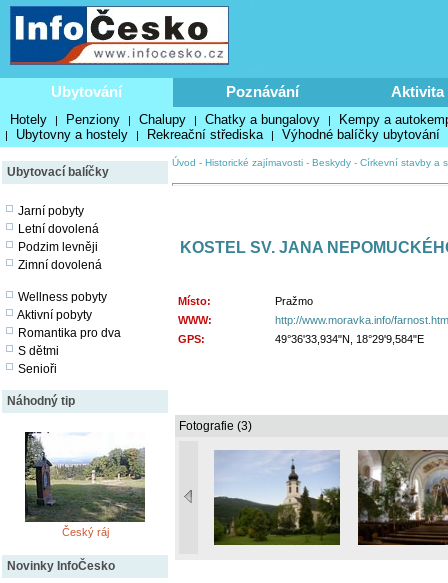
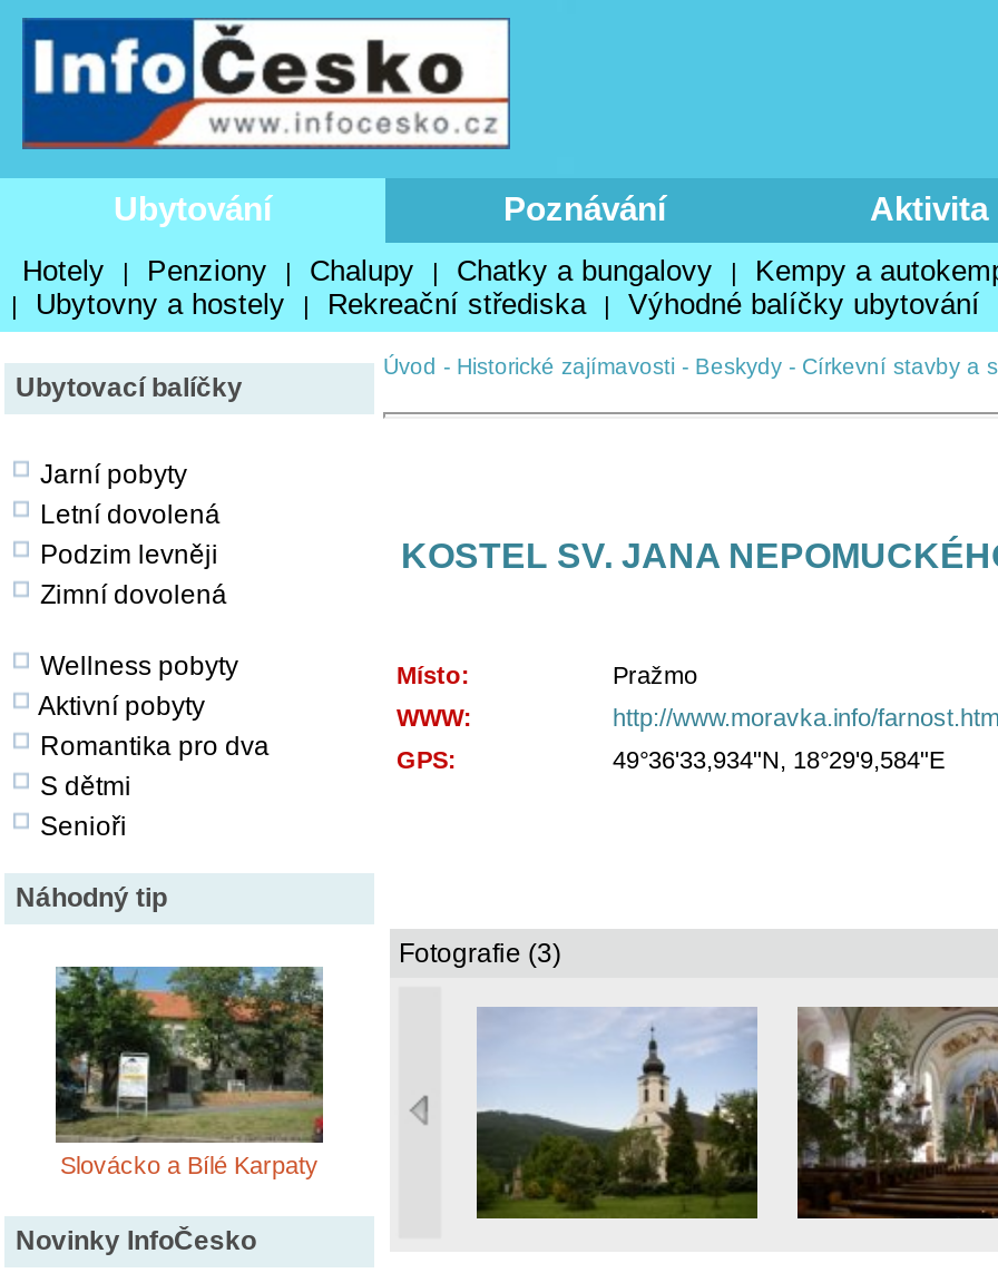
- [image]
- Český ráj
+ [image]
+ Slovácko a Bílé Karpaty
